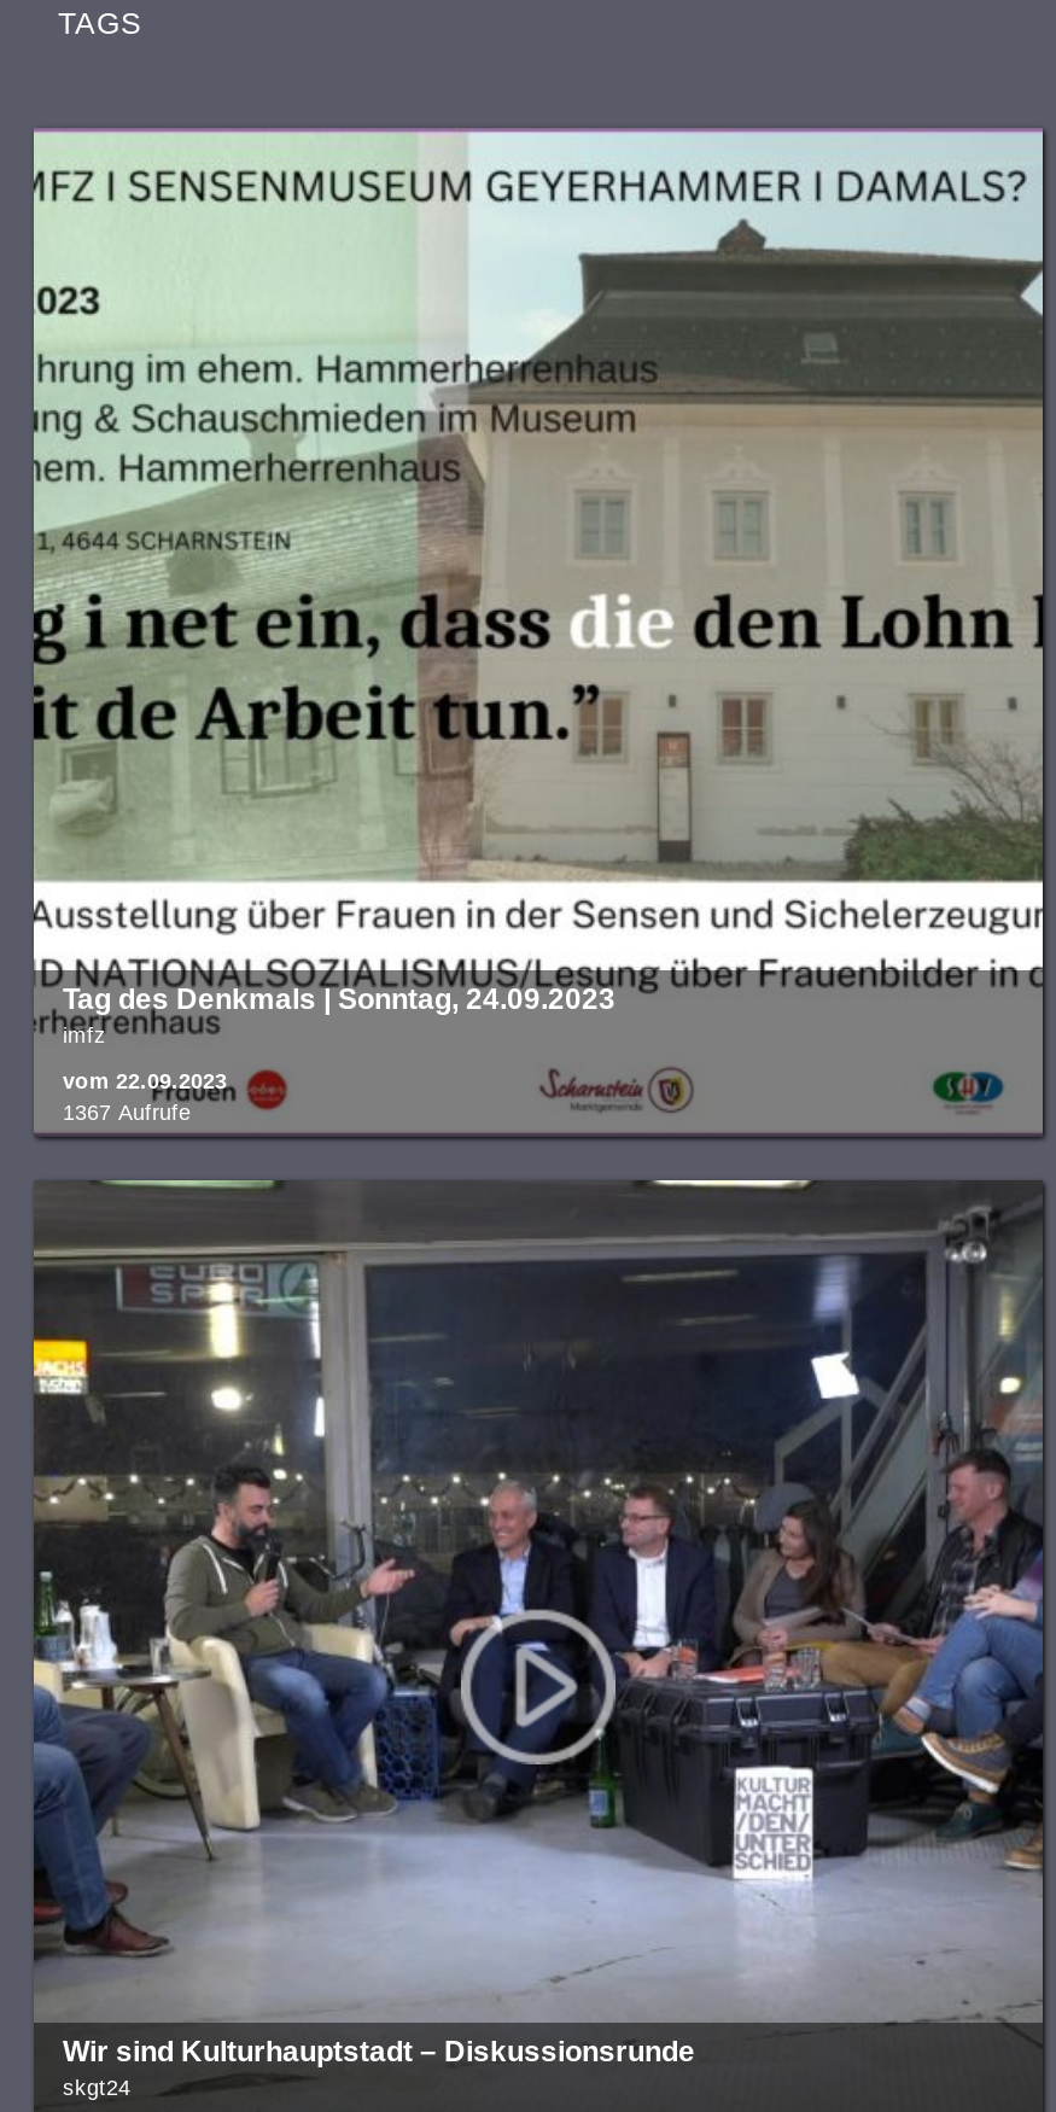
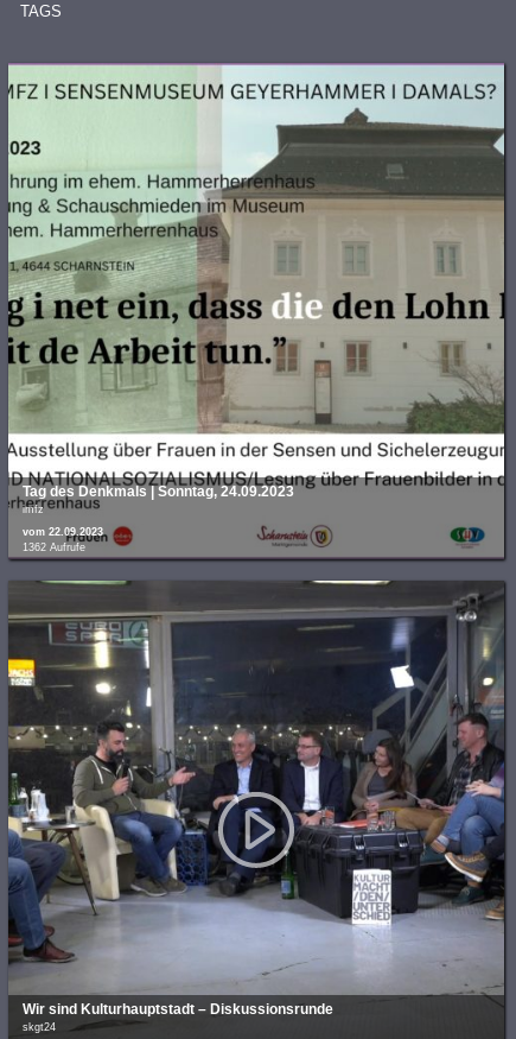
- 1367 Aufrufe
+ 1362 Aufrufe
